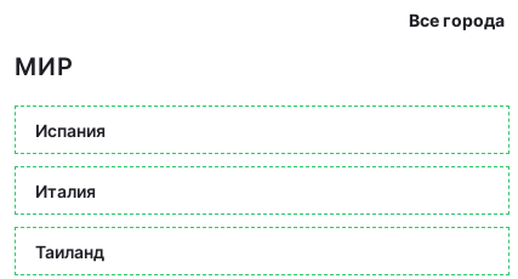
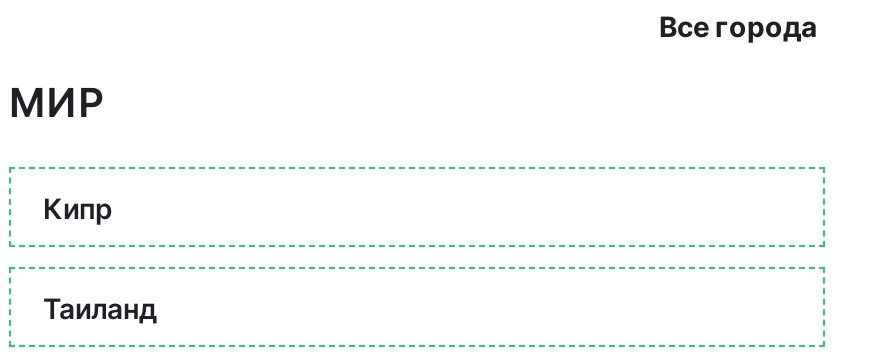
- Испания
- Италия
+ Кипр
